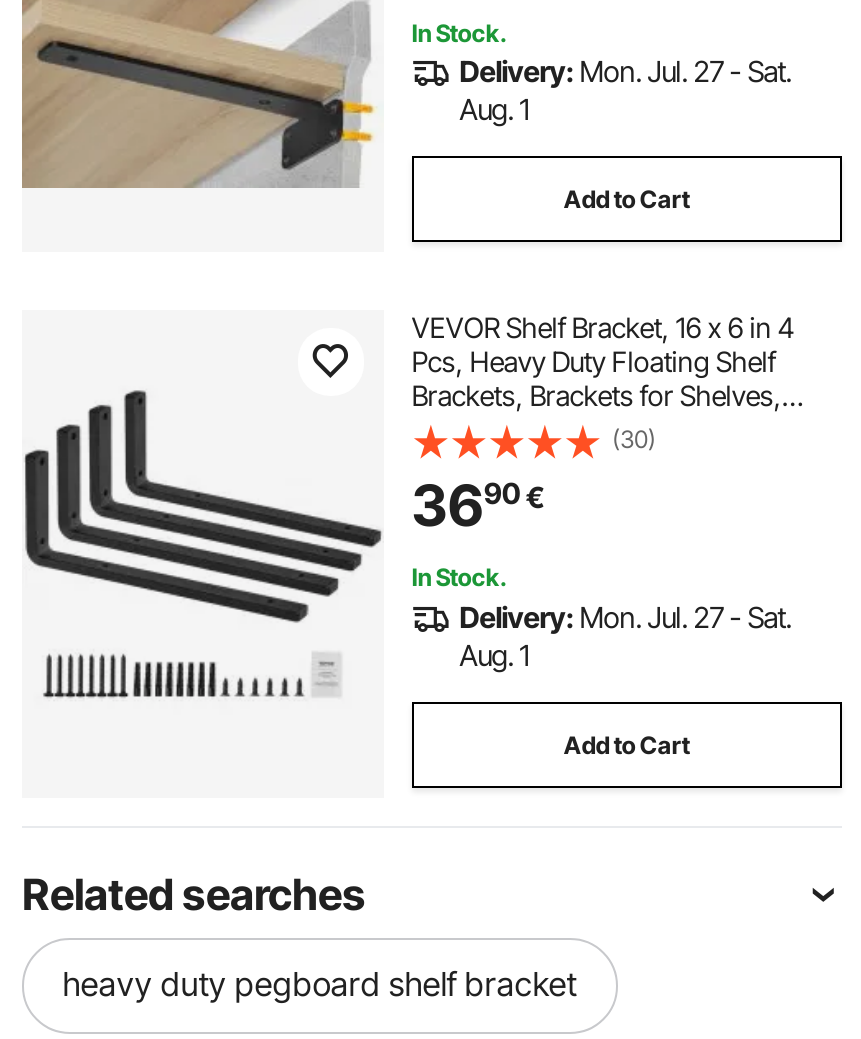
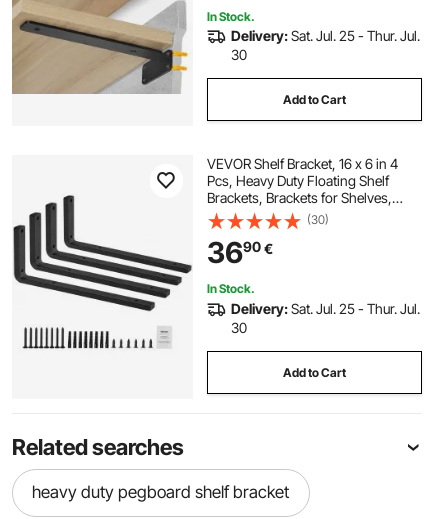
- Delivery: Mon. Jul. 27 - Sat.
- Aug. 1
+ Delivery: Sat. Jul. 25 - Thur. Jul.
+ 30

- Delivery: Mon. Jul. 27 - Sat.
- Aug. 1
+ Delivery: Sat. Jul. 25 - Thur. Jul.
+ 30
